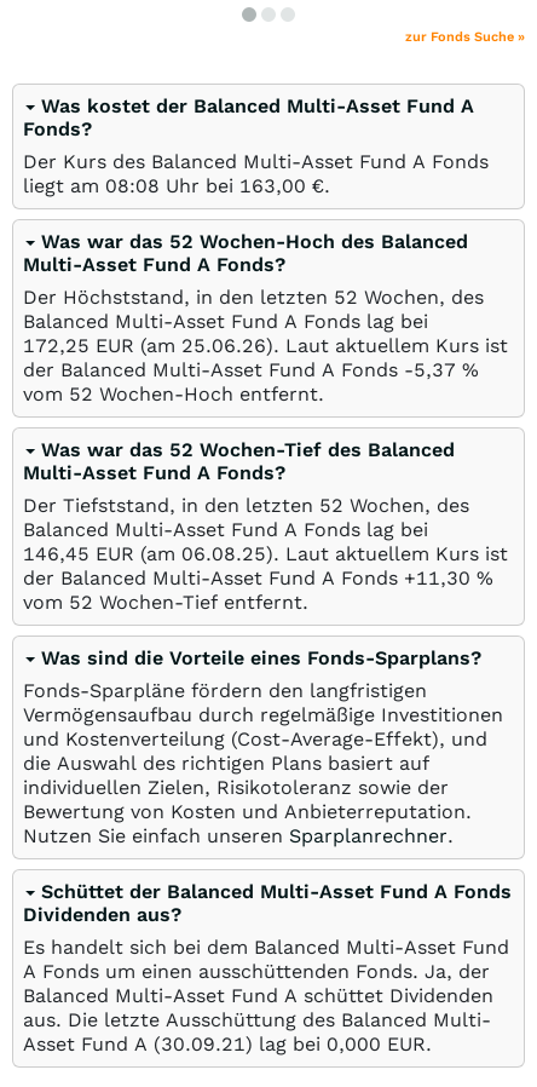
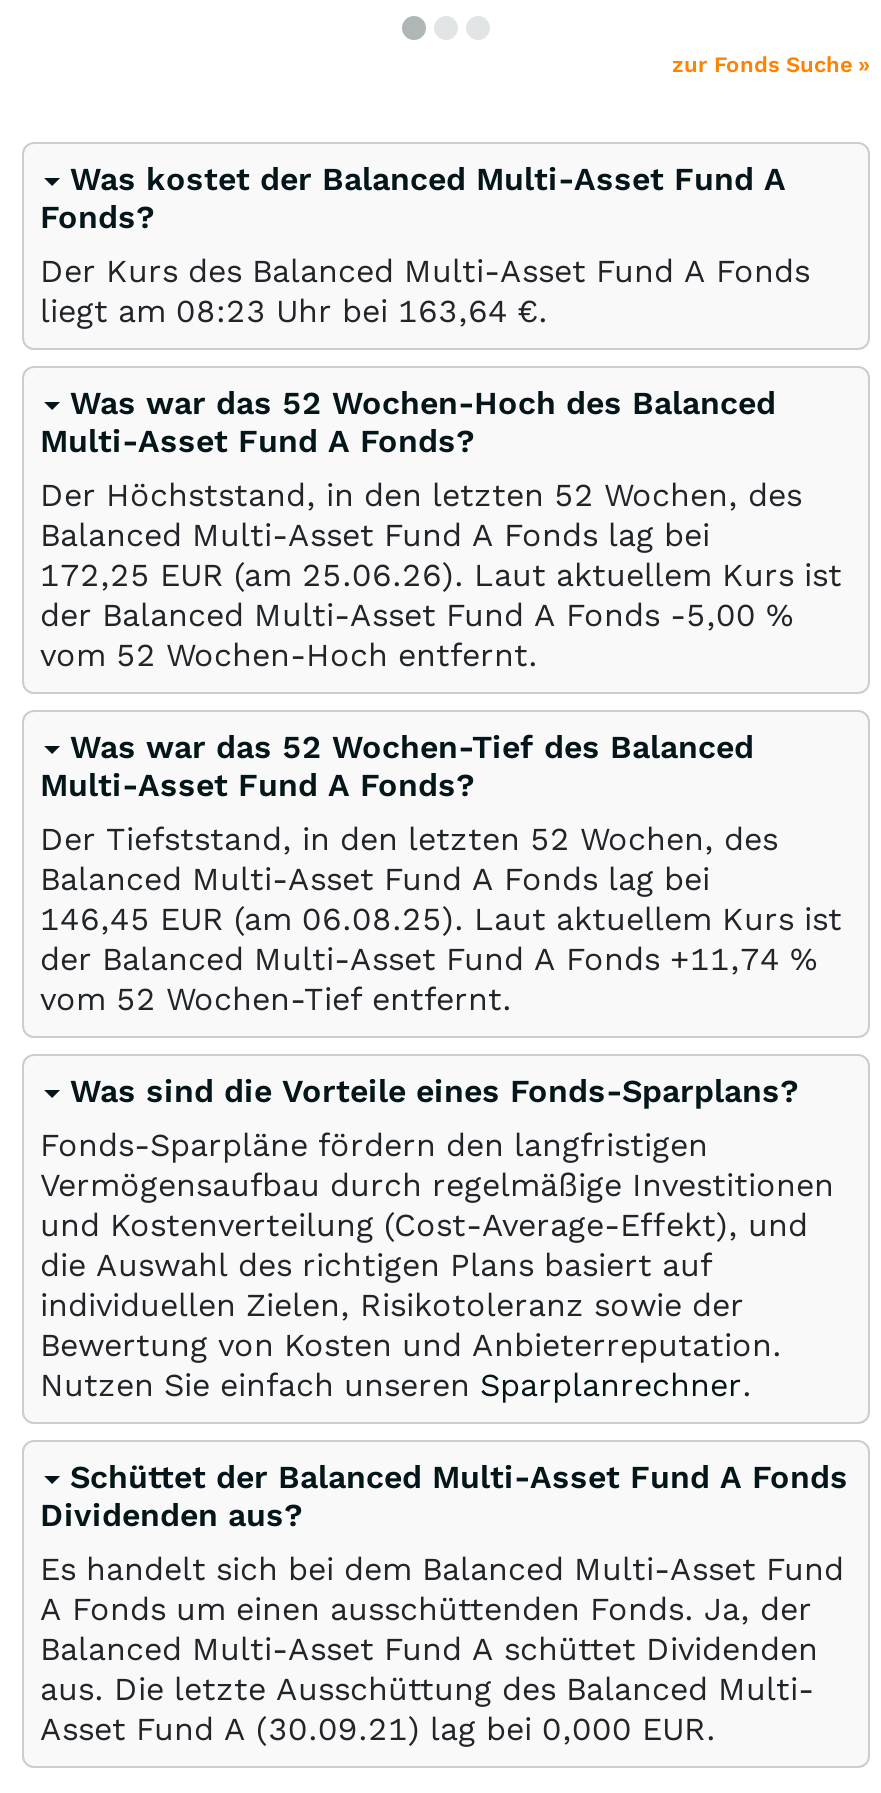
- liegt am 08:08 Uhr bei 163,00 €.
+ liegt am 08:23 Uhr bei 163,64 €.

- der Balanced Multi-Asset Fund A Fonds -5,37%
+ der Balanced Multi-Asset Fund A Fonds -5,00%

- der Balanced Multi-Asset Fund A Fonds +11,30%
+ der Balanced Multi-Asset Fund A Fonds +11,74%
